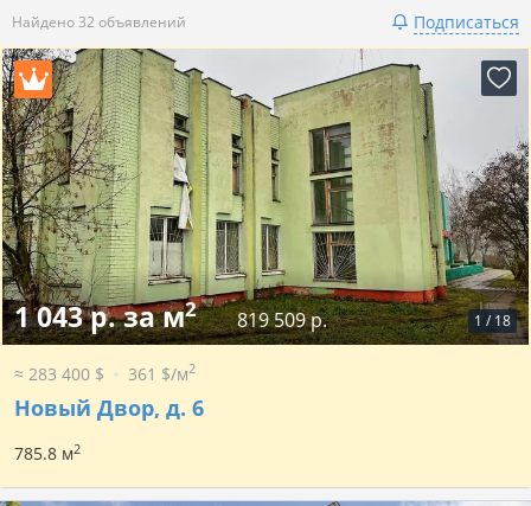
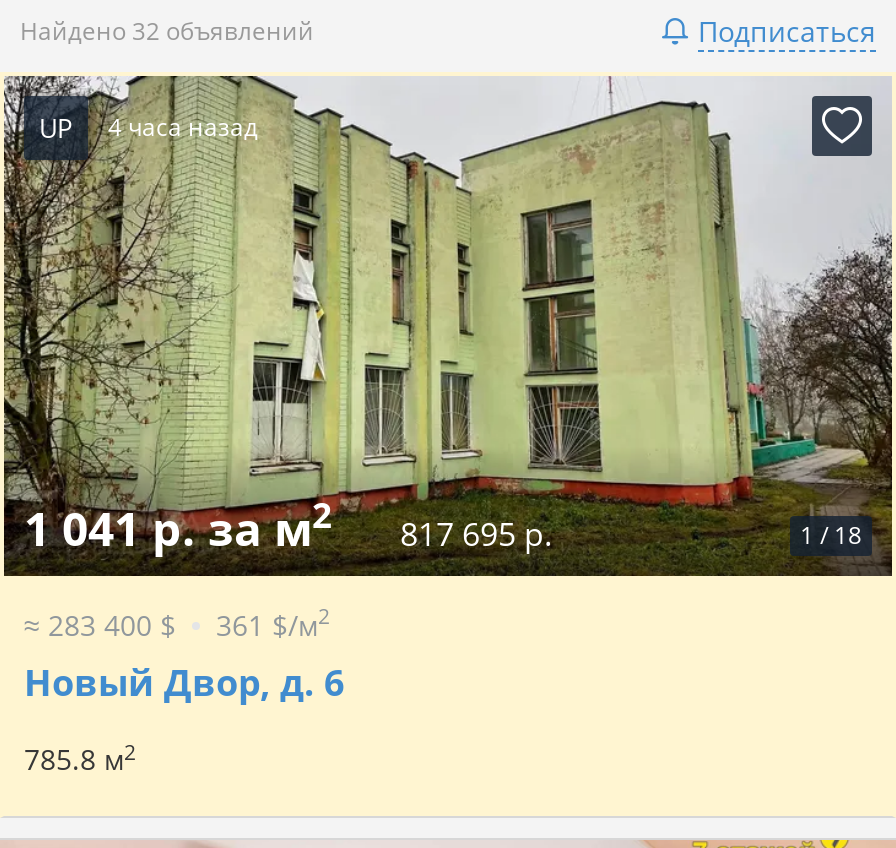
+ UP
+ 4 часа назад

- 1 043 р. за м2
+ 1 041 р. за м2

- 819 509 р.
+ 817 695 р.
